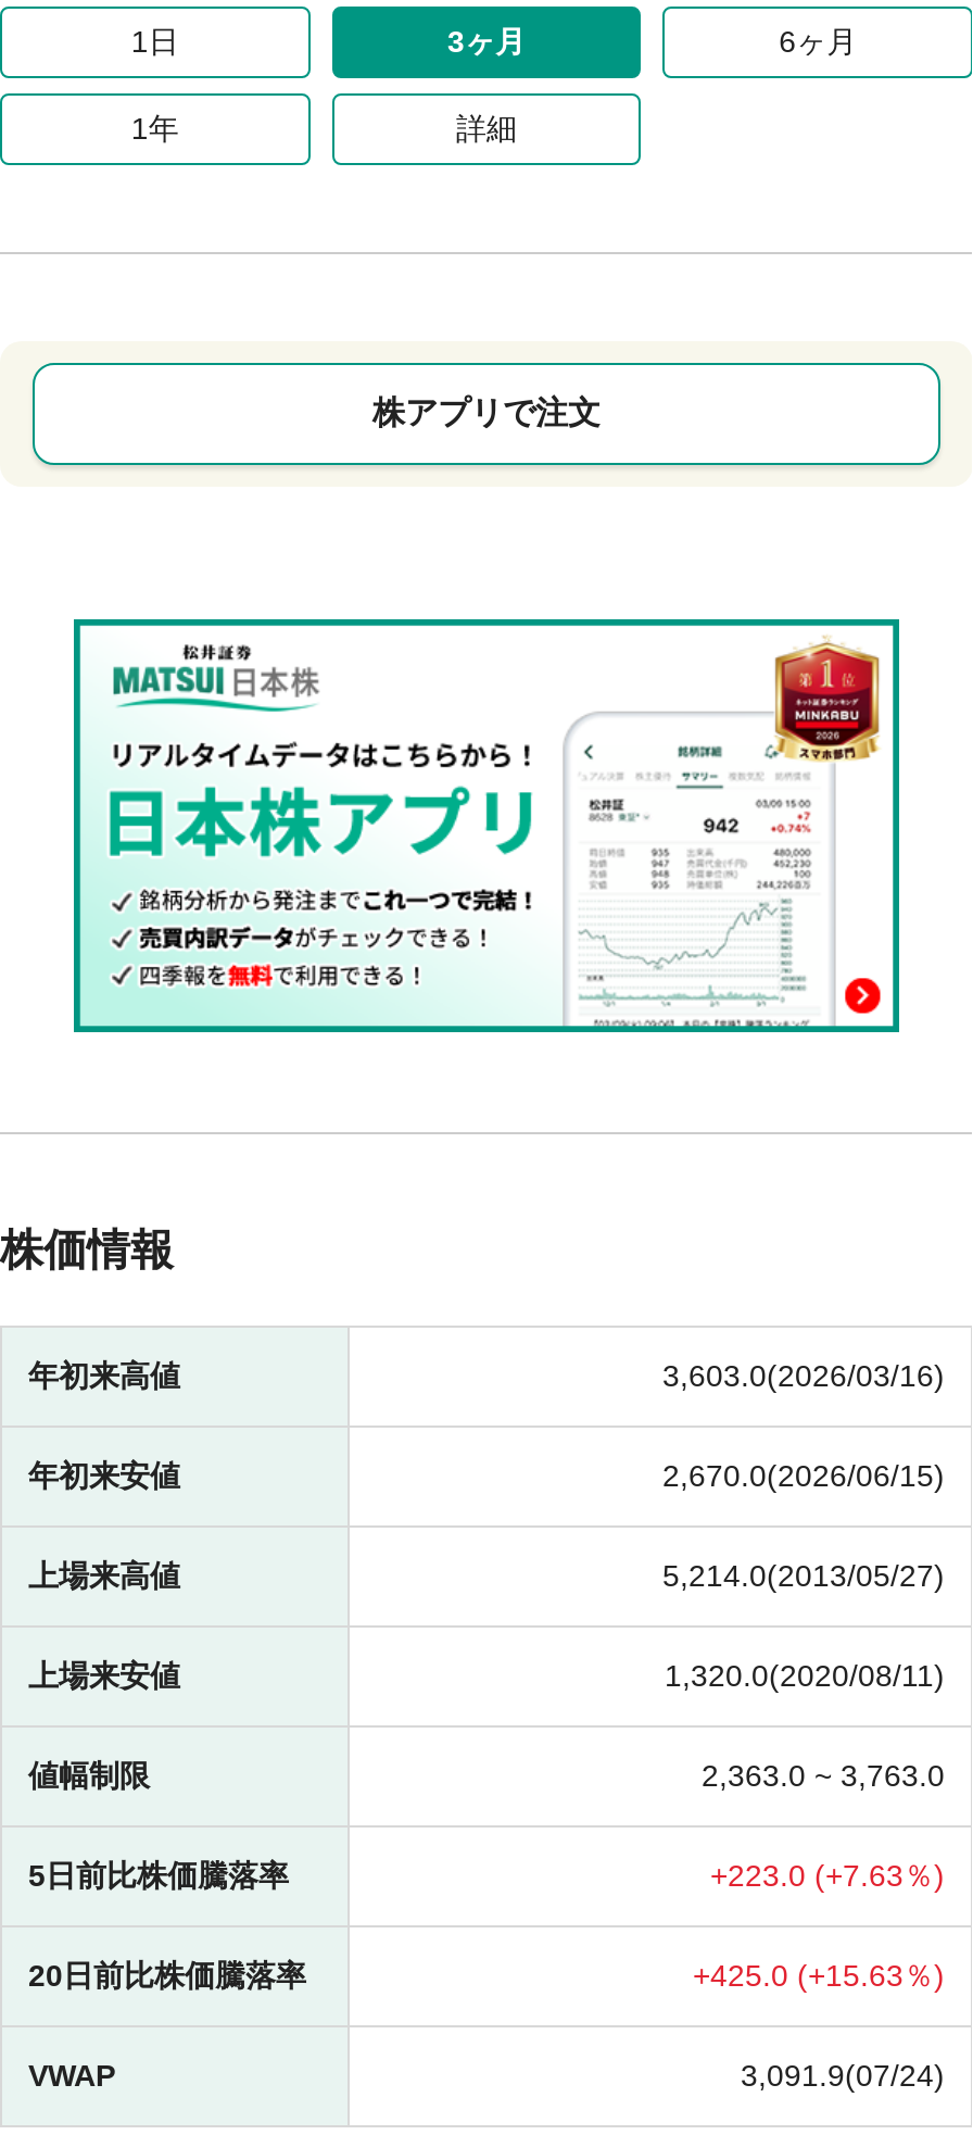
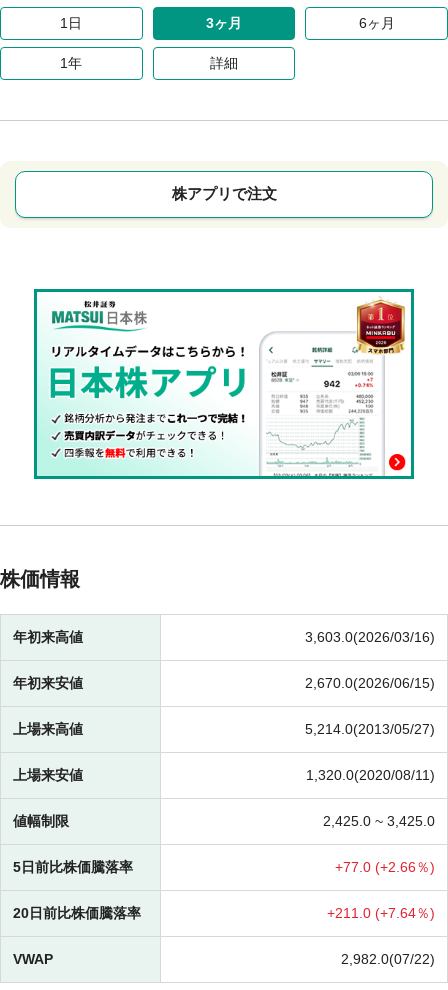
- 2,363.0 ~ 3,763.0
+ 2,425.0 ~ 3,425.0

- +223.0 (+7.63％)
+ +77.0 (+2.66％)

- +425.0 (+15.63％)
+ +211.0 (+7.64％)

- 3,091.9(07/24)
+ 2,982.0(07/22)
